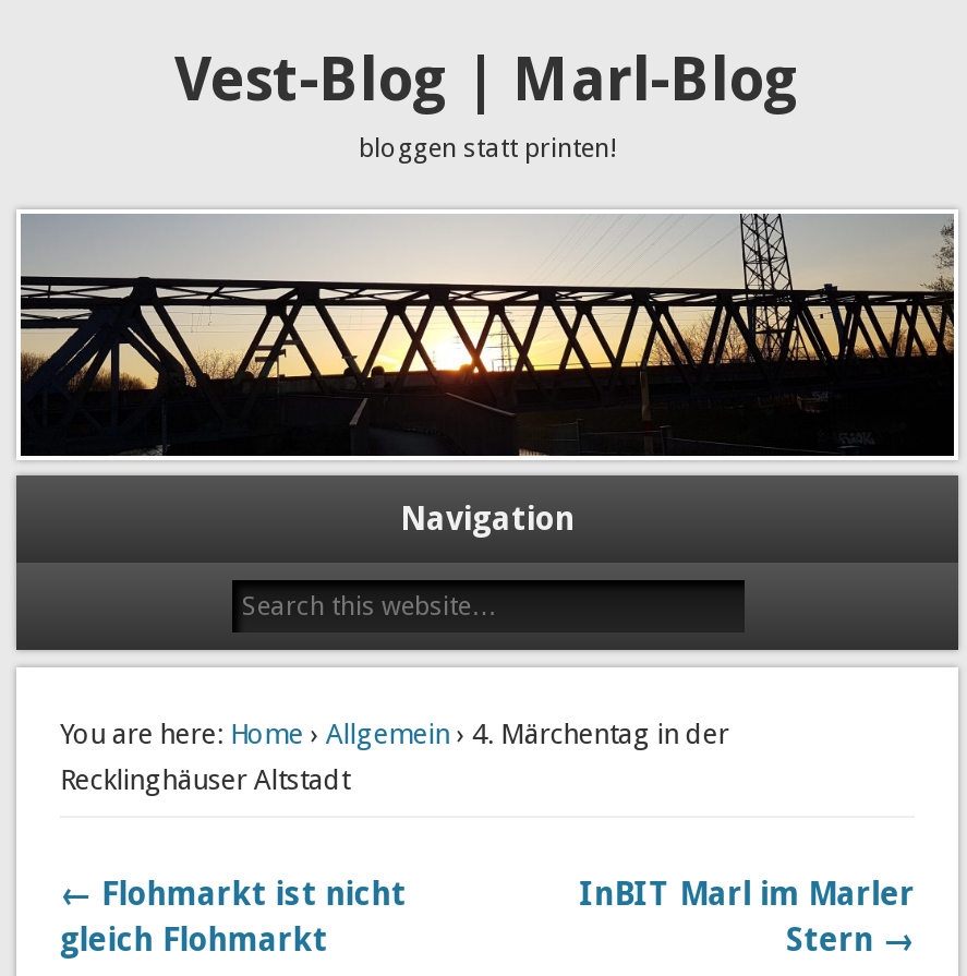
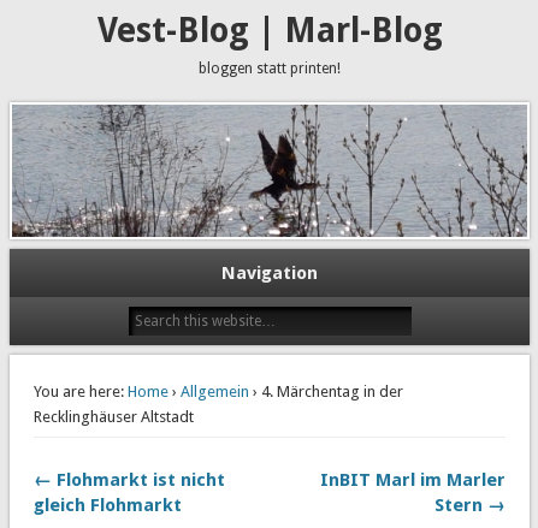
- [image]
+ [image]
